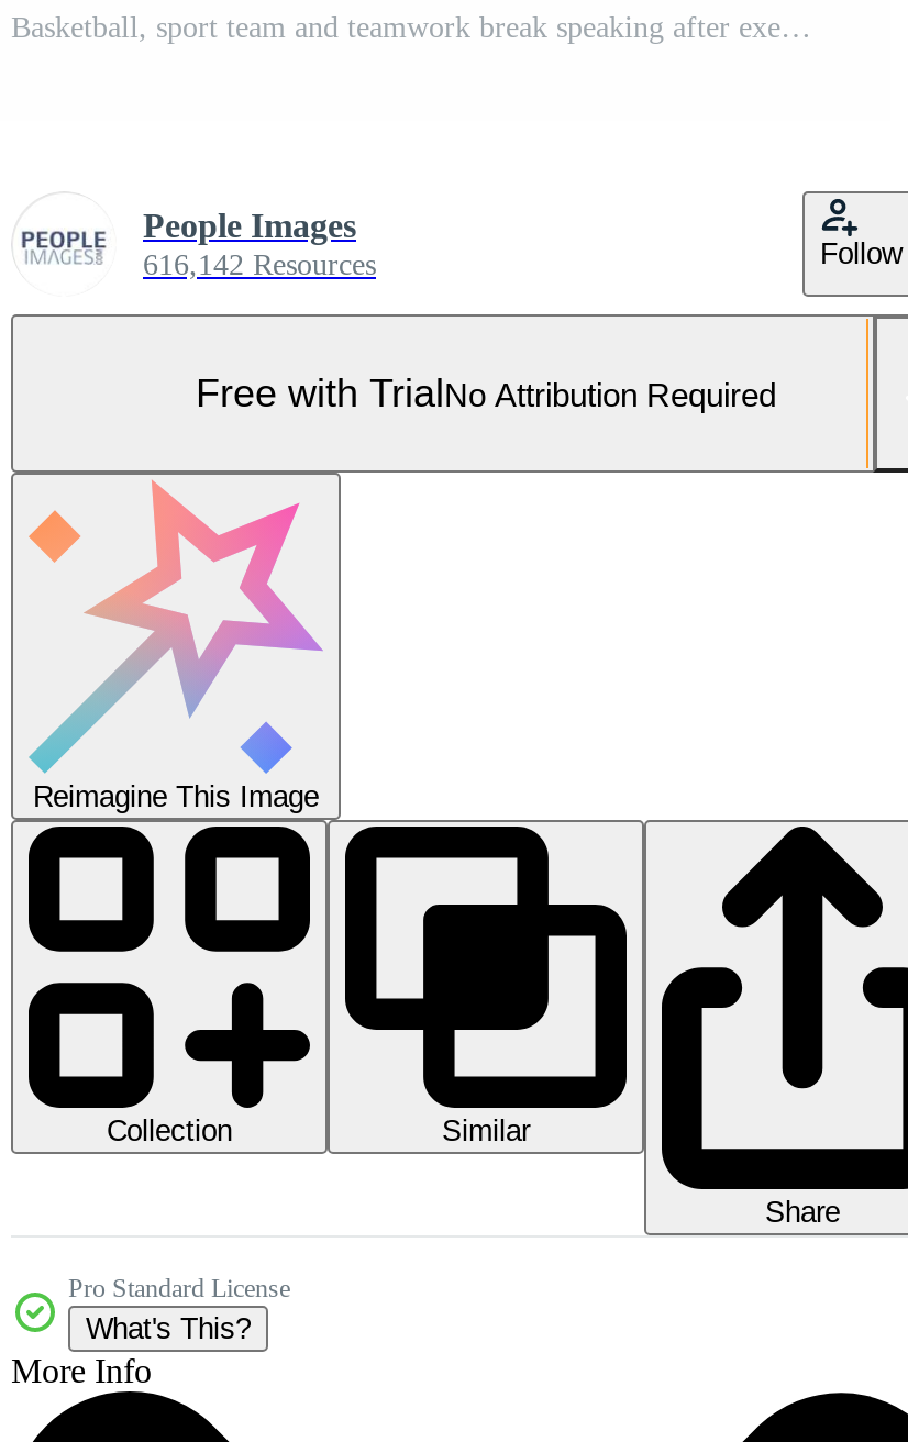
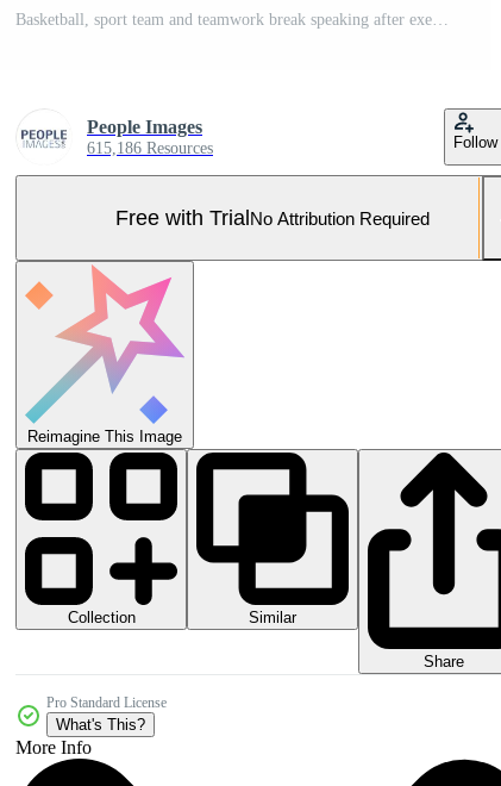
- 616,142 Resources
+ 615,186 Resources
